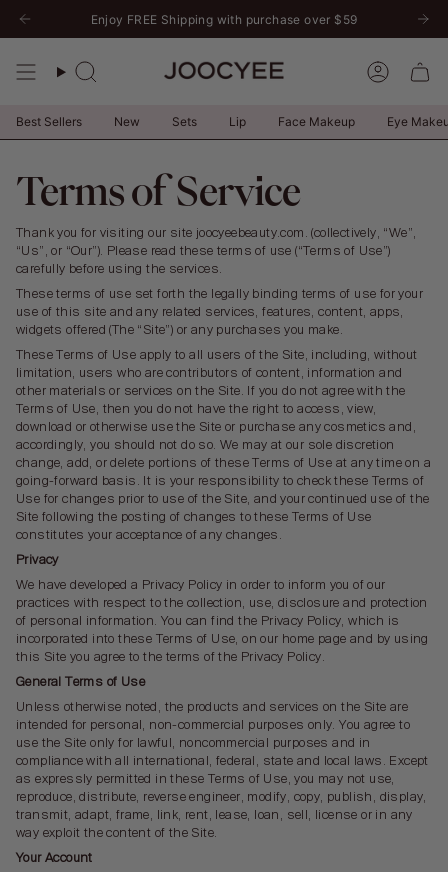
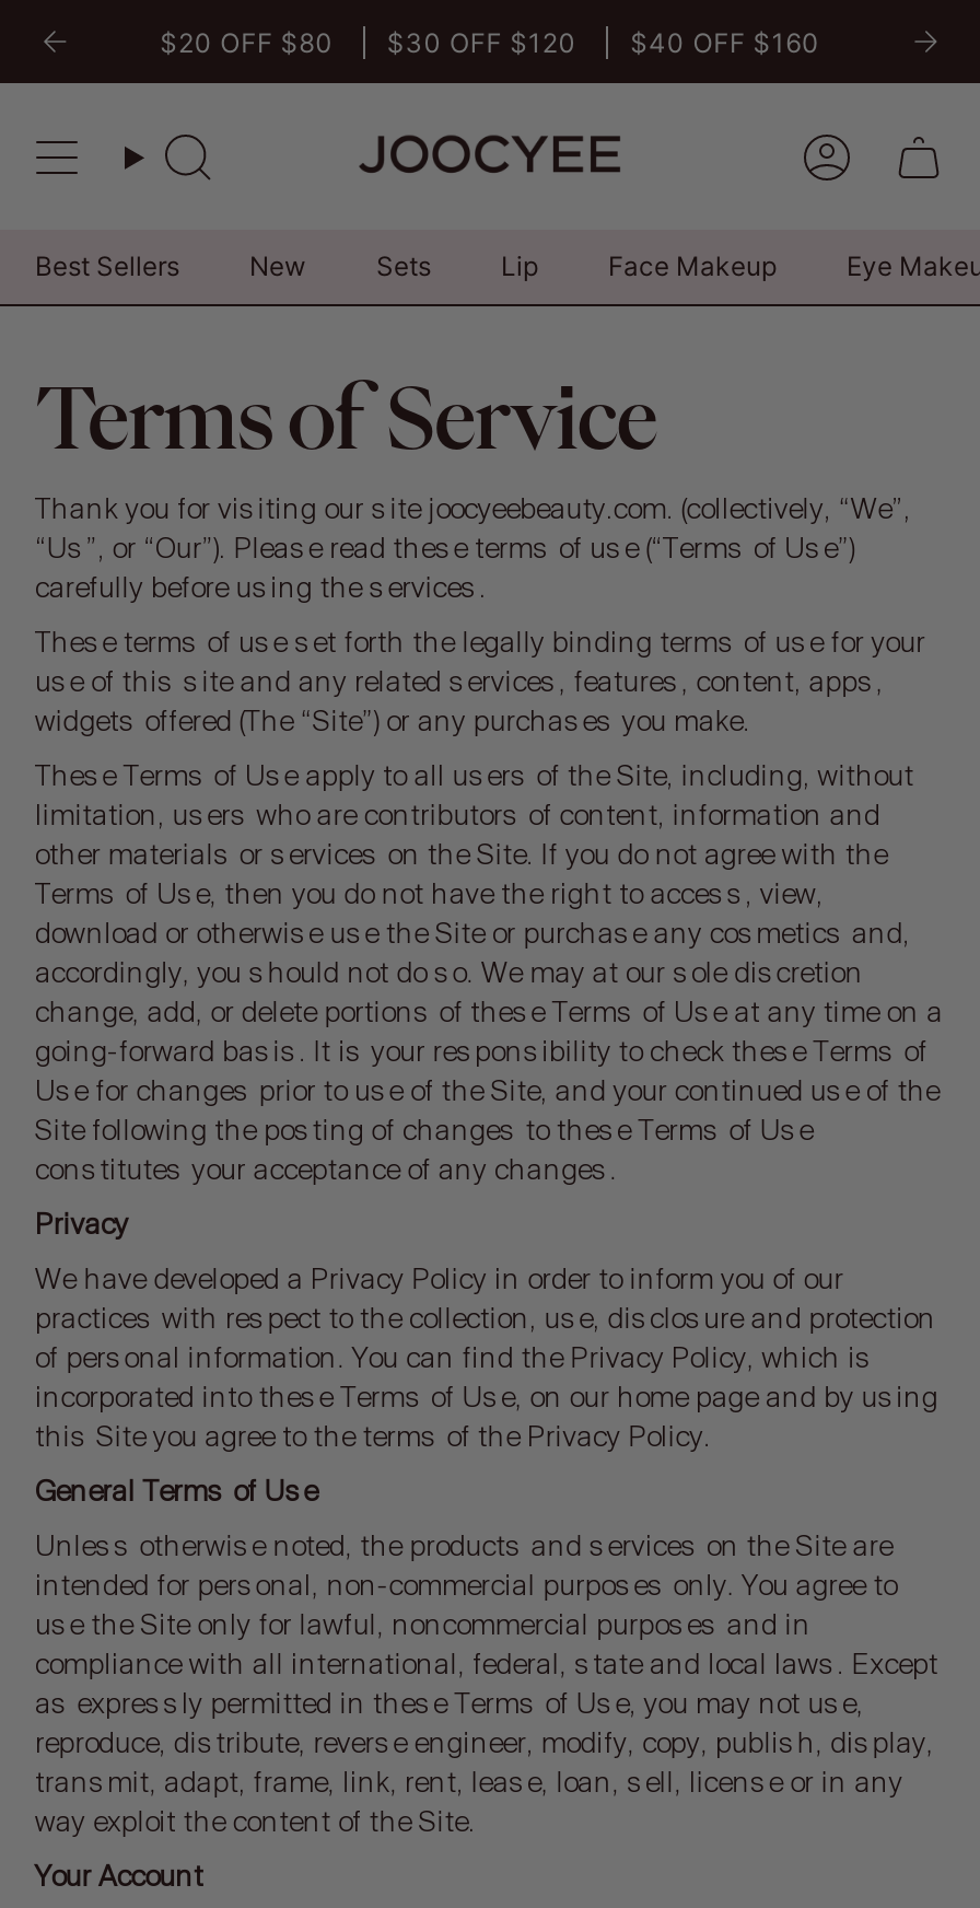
- Enjoy FREE Shipping with purchase over $59
+ $20 OFF $80
+ $30 OFF $120
+ $40 OFF $160
